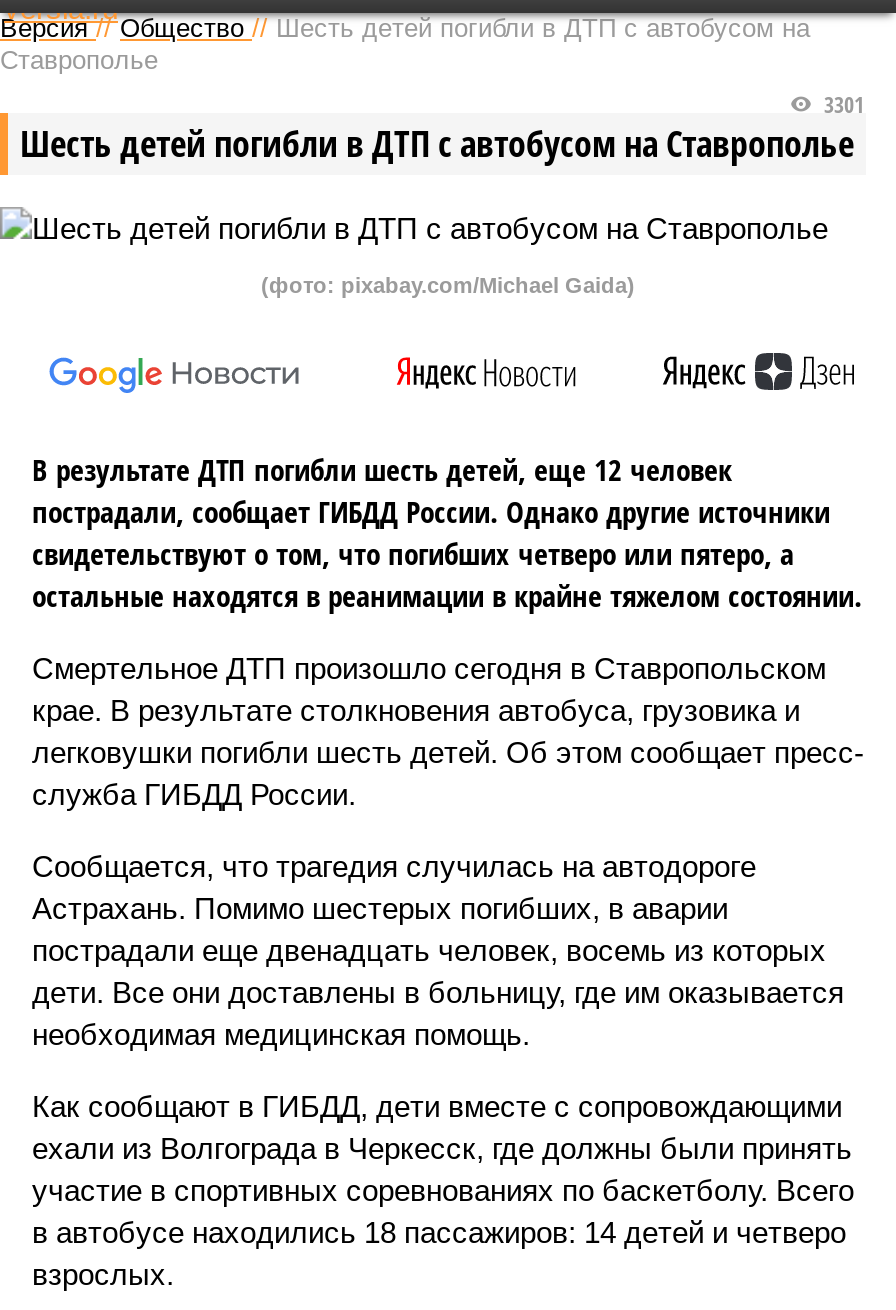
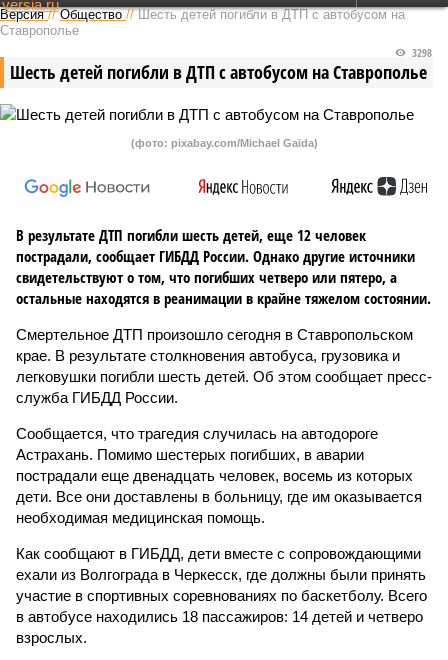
- 3301
+ 3298
